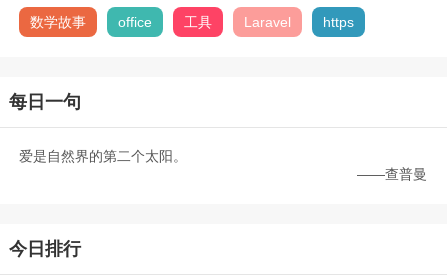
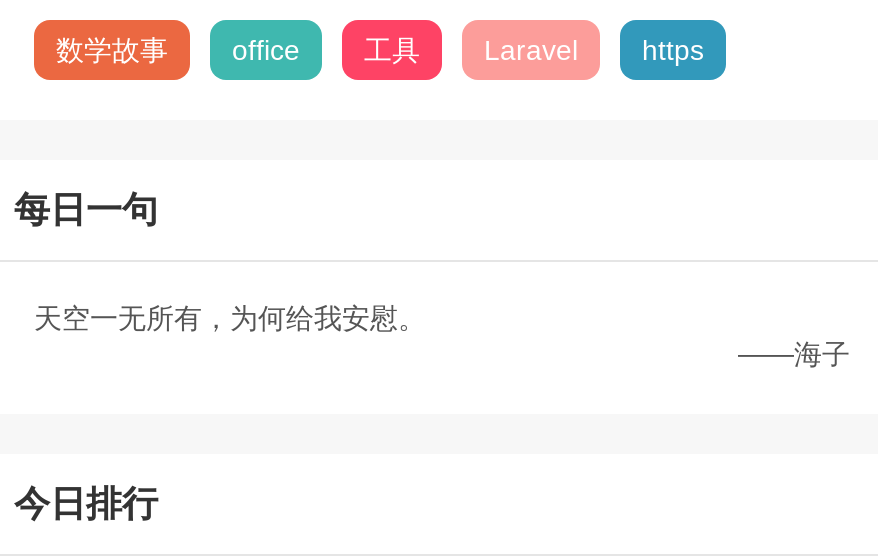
- 爱是自然界的第二个太阳。
- ——查普曼
+ 天空一无所有，为何给我安慰。
+ ——海子
